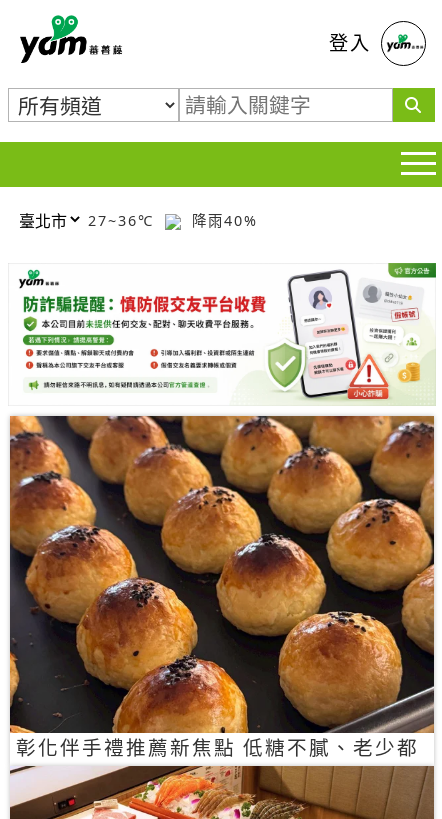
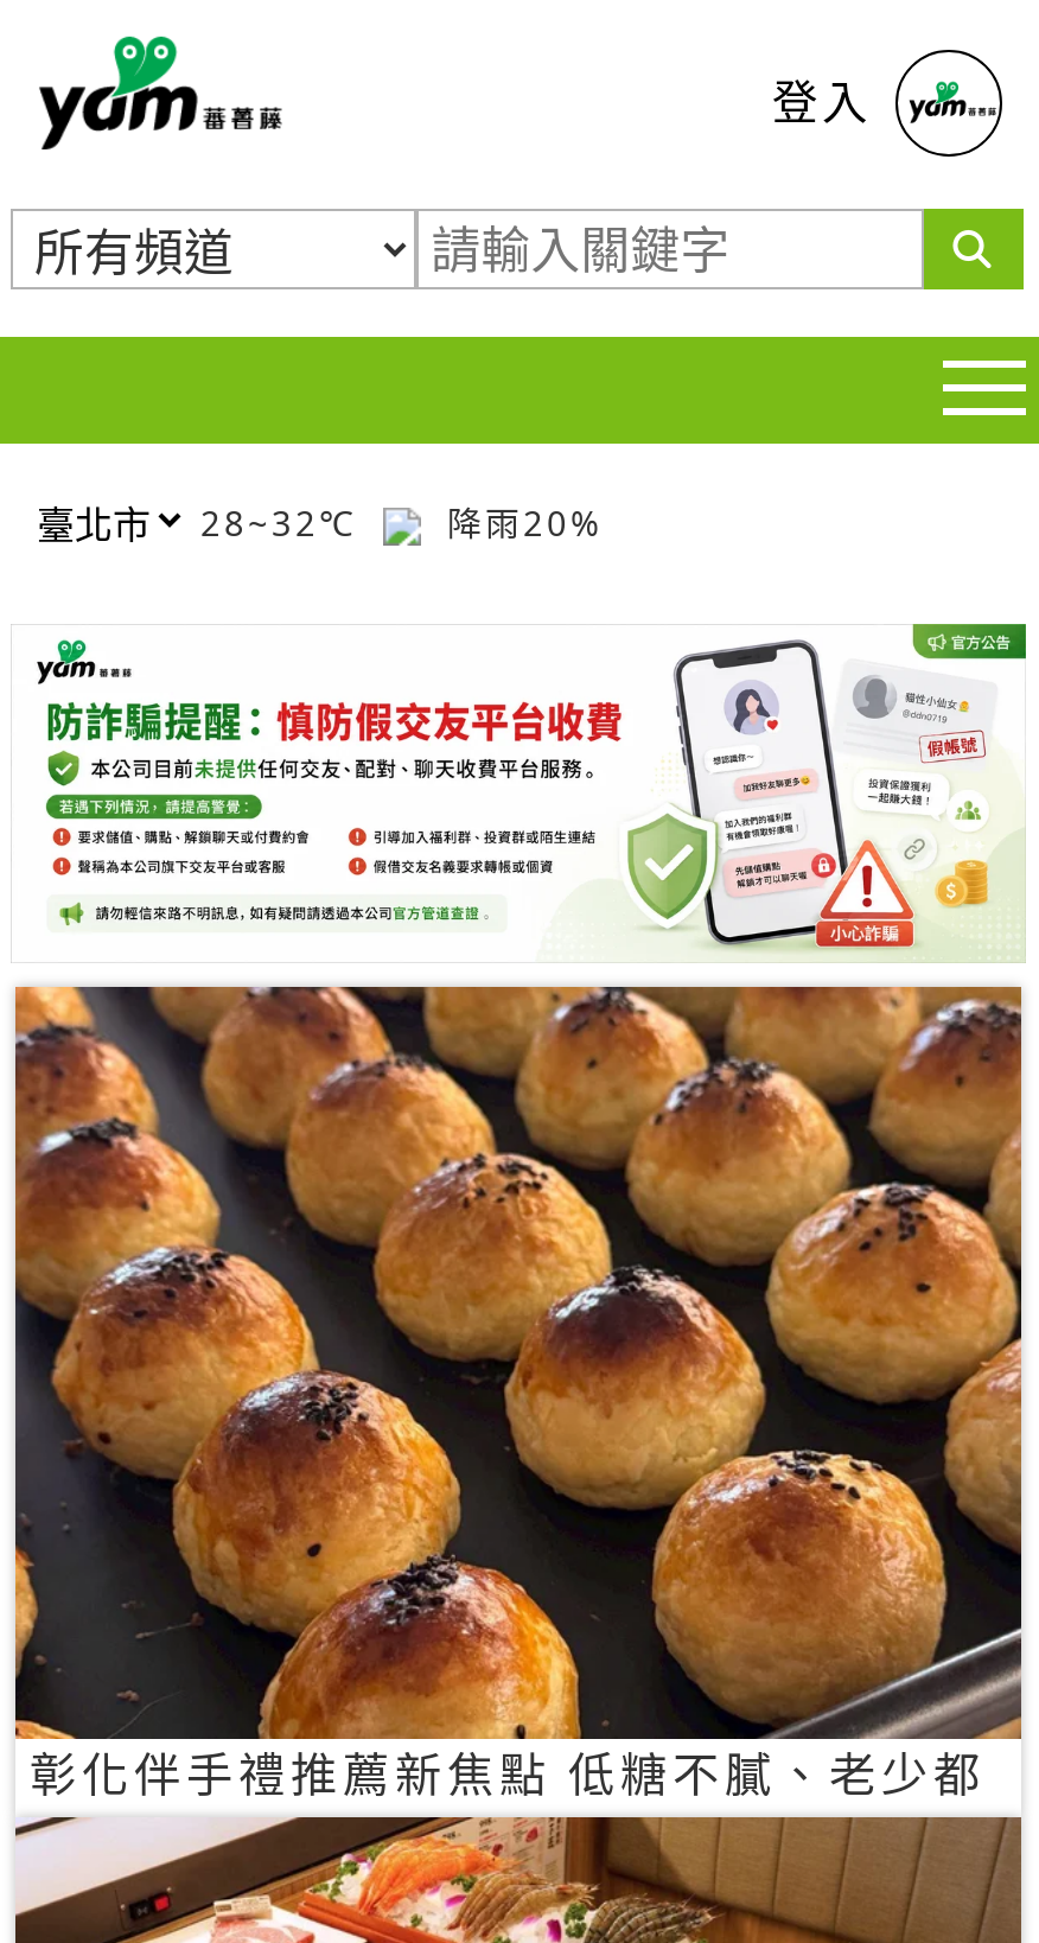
- 27~36℃
+ 28~32℃

- 降雨40%
+ 降雨20%
